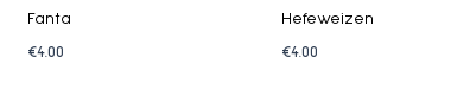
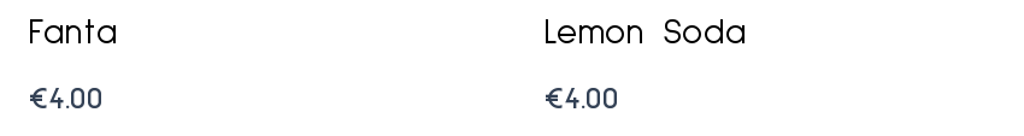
- Hefeweizen
+ Lemon Soda
